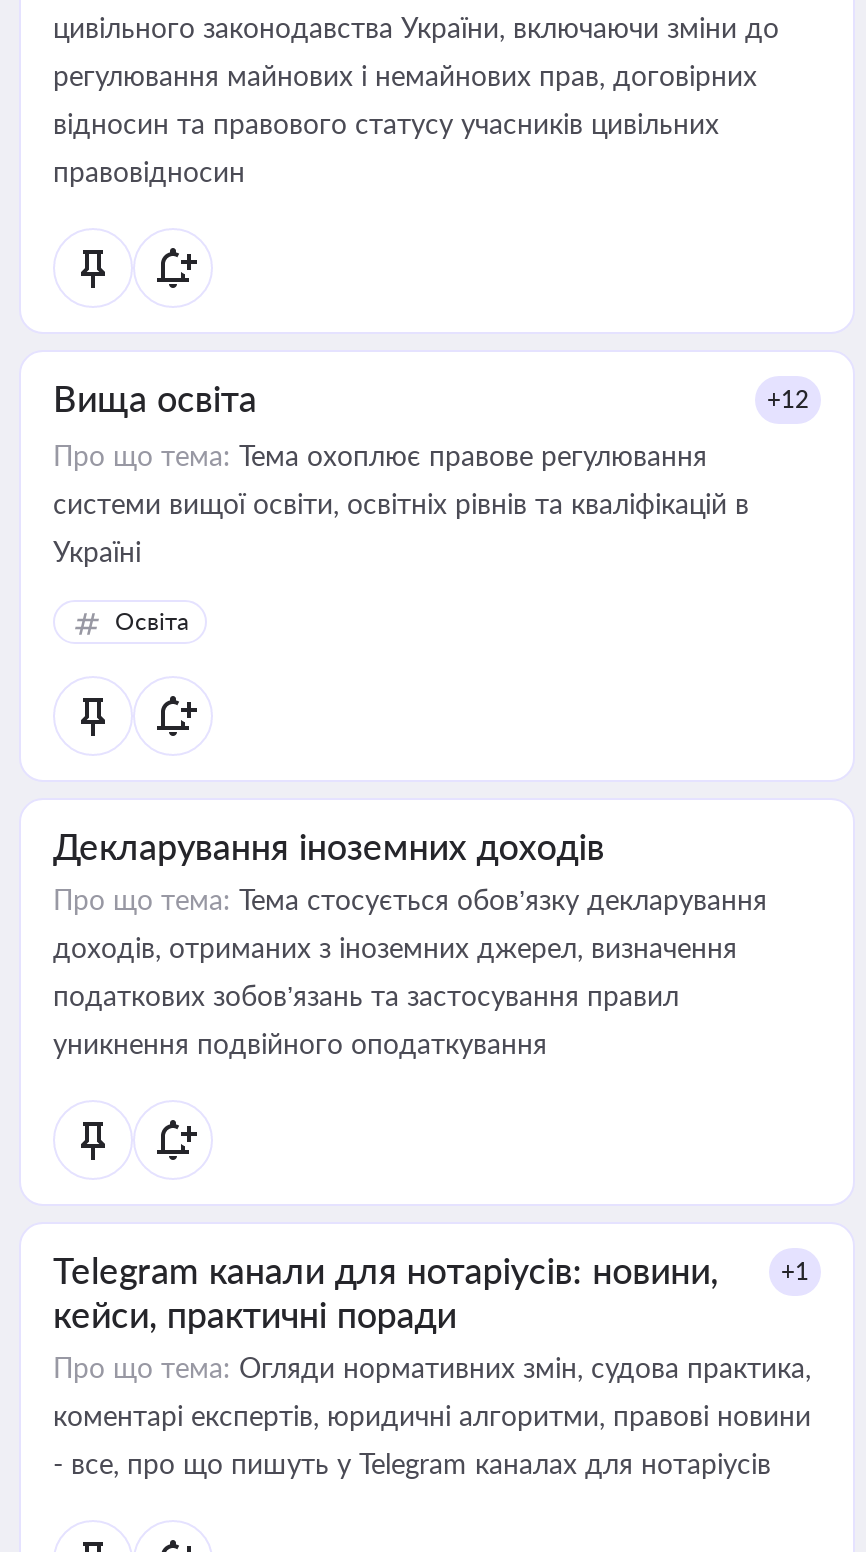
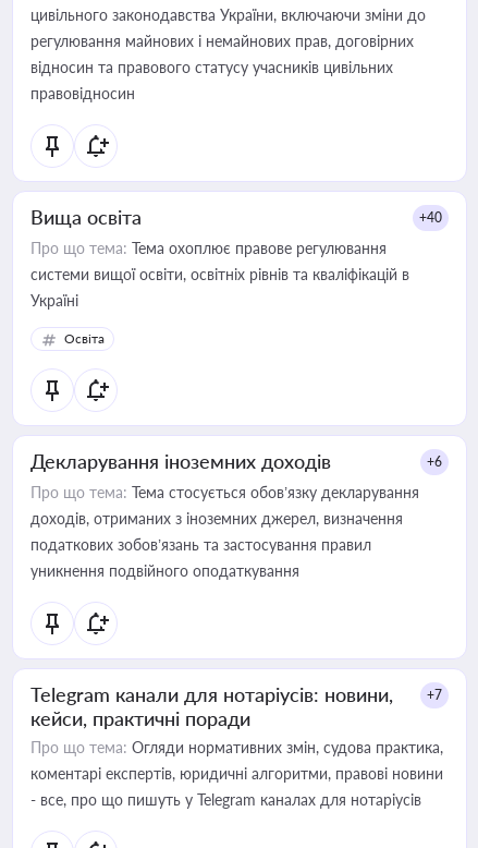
- +12
+ +40

+ +6

- +1
+ +7
